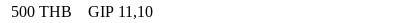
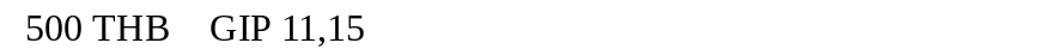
- 500 THB GIP 11,10
+ 500 THB GIP 11,15
